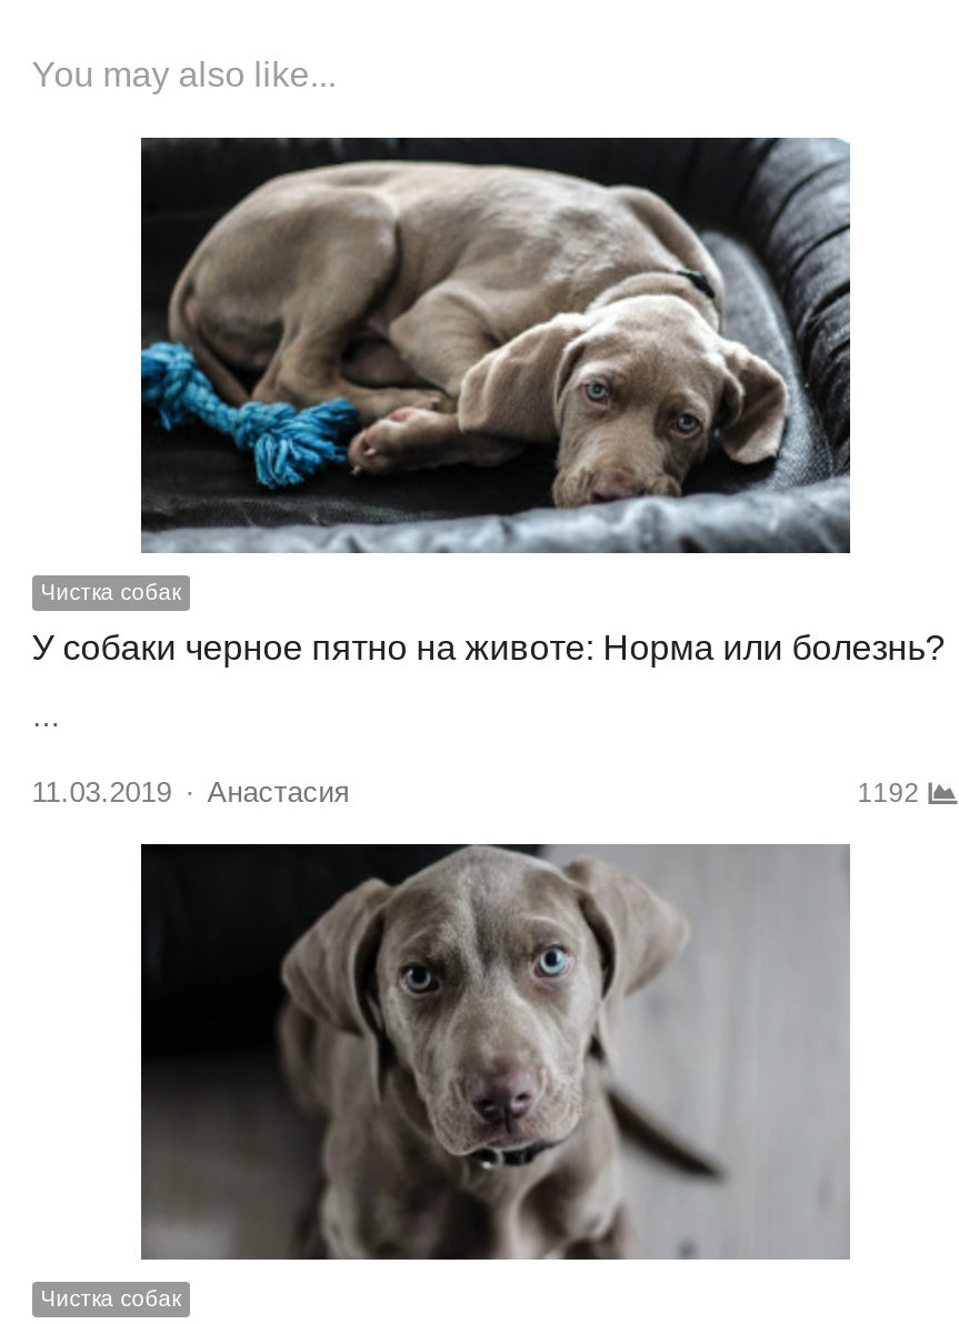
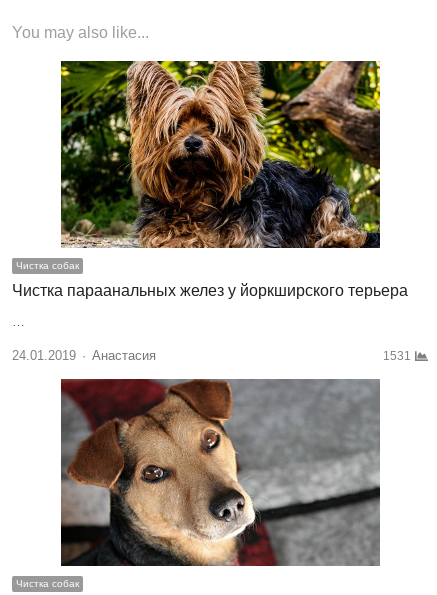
- [image]
- У собаки черное пятно на животе: Норма или болезнь?
+ [image]
+ Чистка параанальных желез у йоркширского терьера

- 11.03.2019
+ 24.01.2019

- 1192
+ 1531

- [image]
+ [image]
